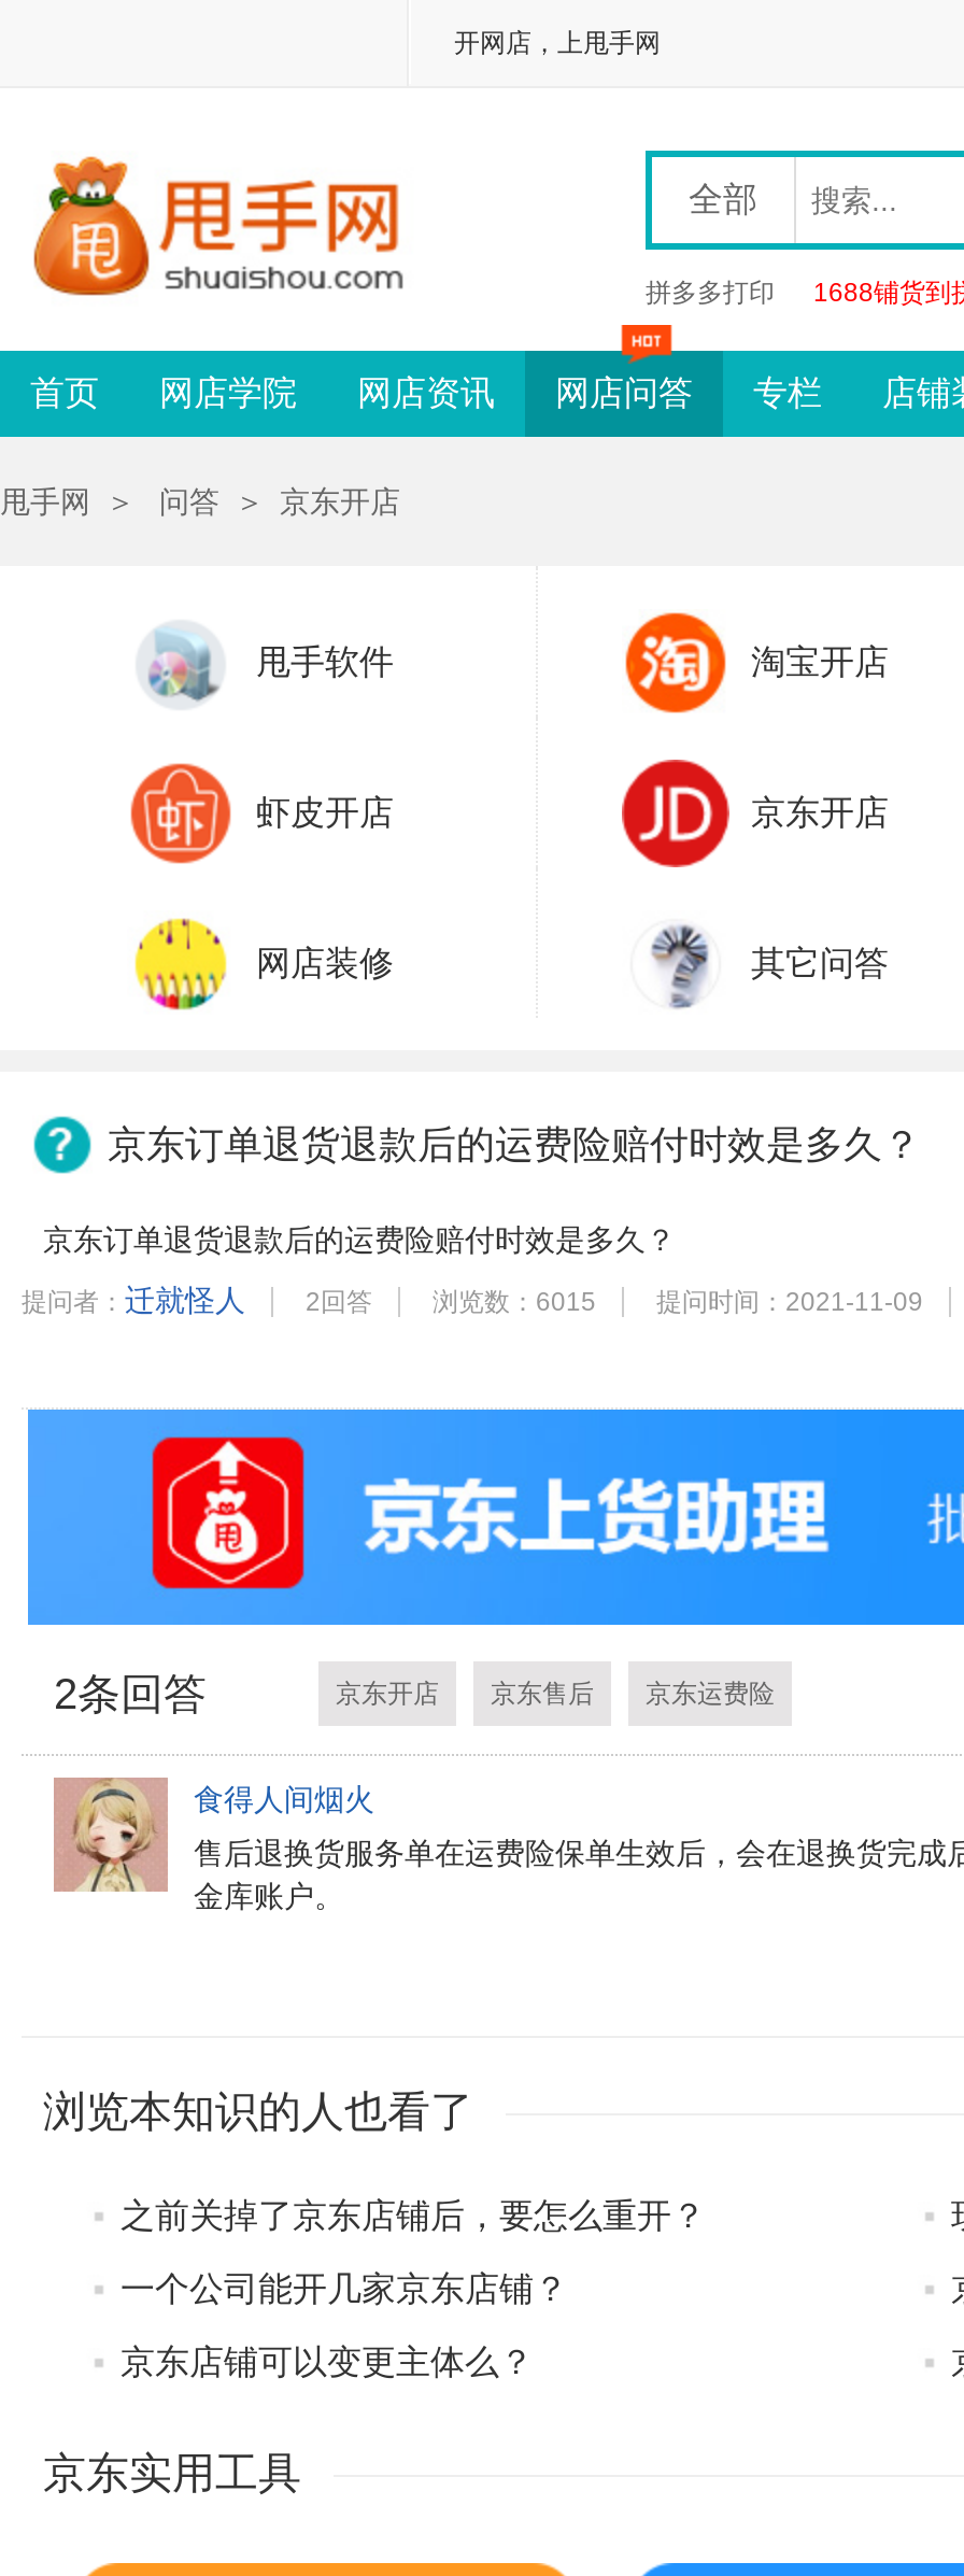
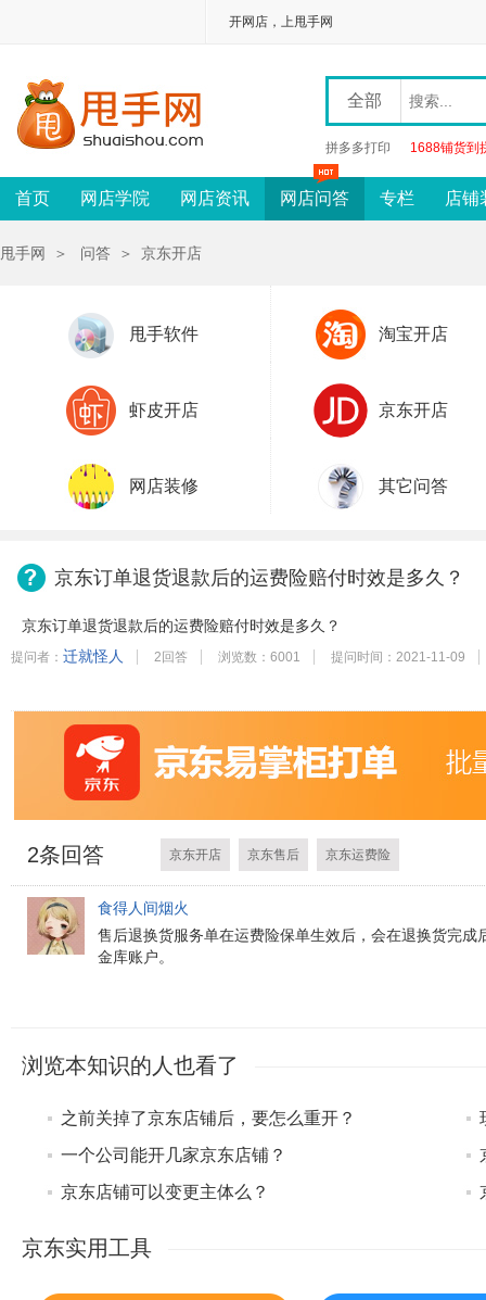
- 提问者：迁就怪人 2回答 浏览数：6015 提问时间：2021-11-09
+ 提问者：迁就怪人 2回答 浏览数：6001 提问时间：2021-11-09

- [image]
+ [image]
